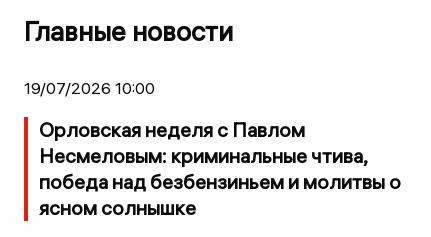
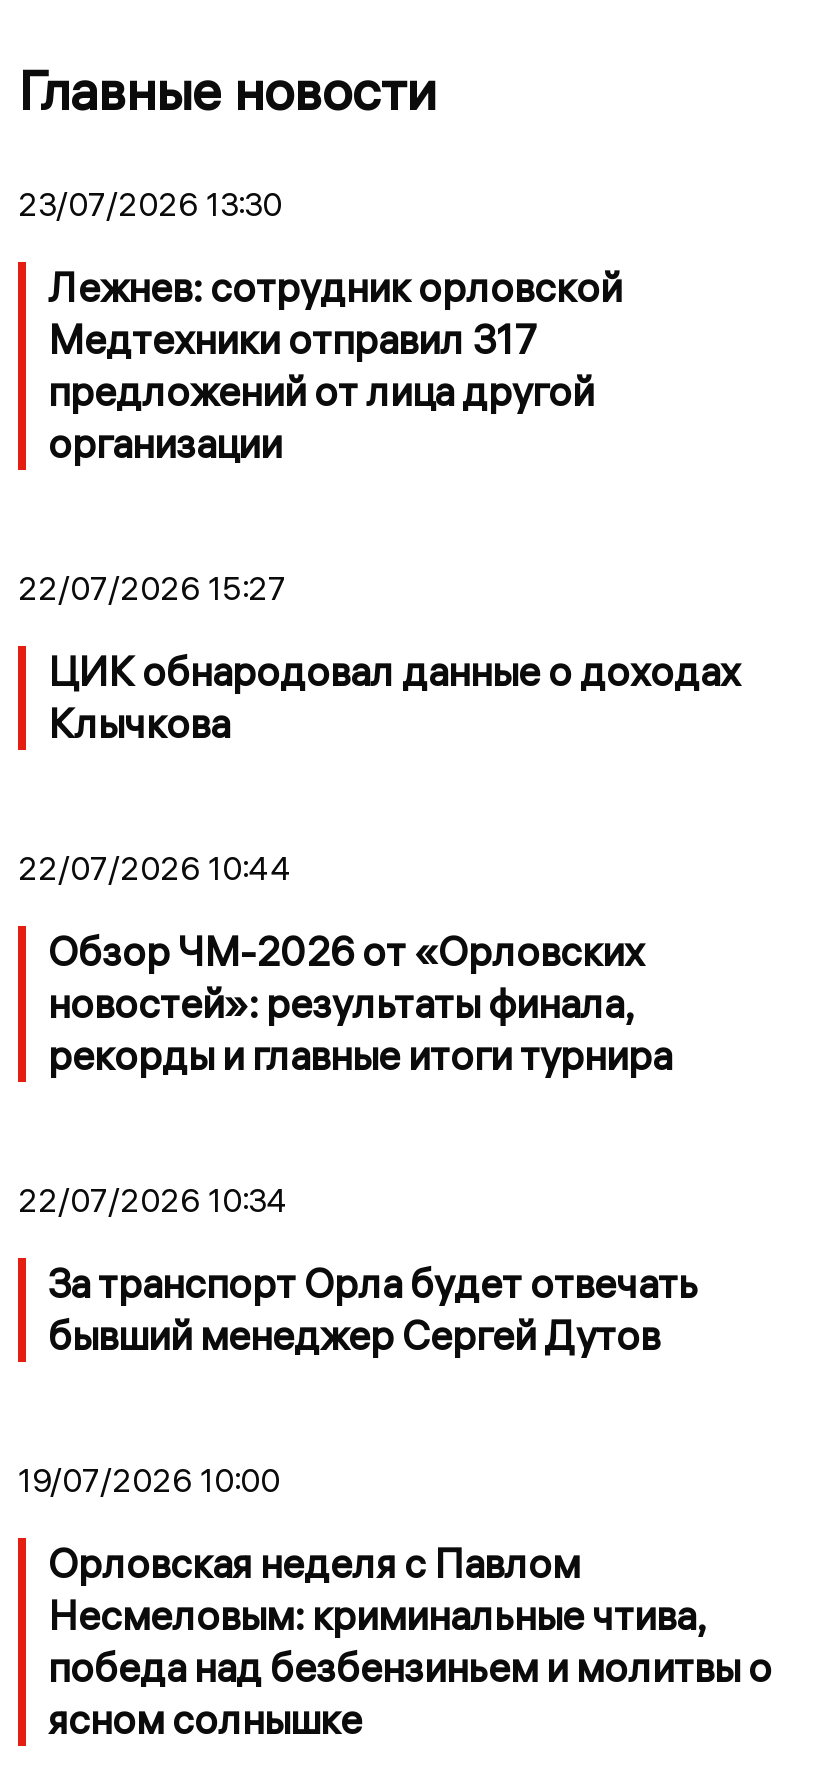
+ 23/07/2026 13:30
+ Лежнев: сотрудник орловской
+ Медтехники отправил 317
+ предложений от лица другой
+ организации
+ 22/07/2026 15:27
+ ЦИК обнародовал данные о доходах
+ Клычкова
+ 22/07/2026 10:44
+ Обзор ЧМ-2026 от «Орловских
+ новостей»: результаты финала,
+ рекорды и главные итоги турнира
+ 22/07/2026 10:34
+ За транспорт Орла будет отвечать
+ бывший менеджер Сергей Дутов
